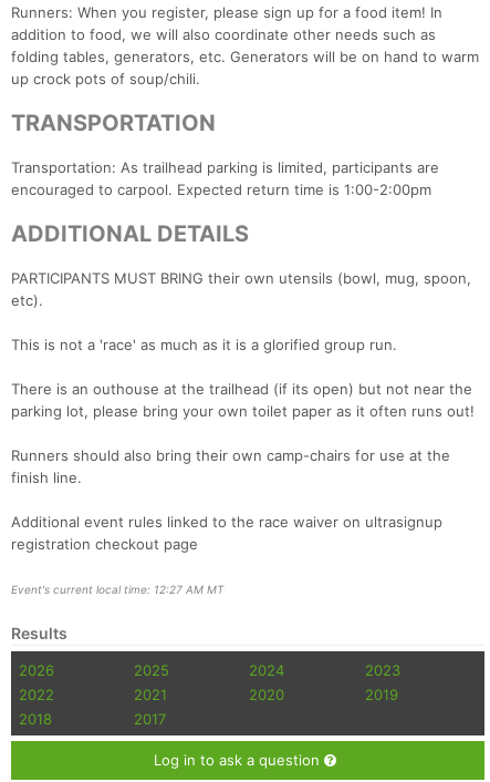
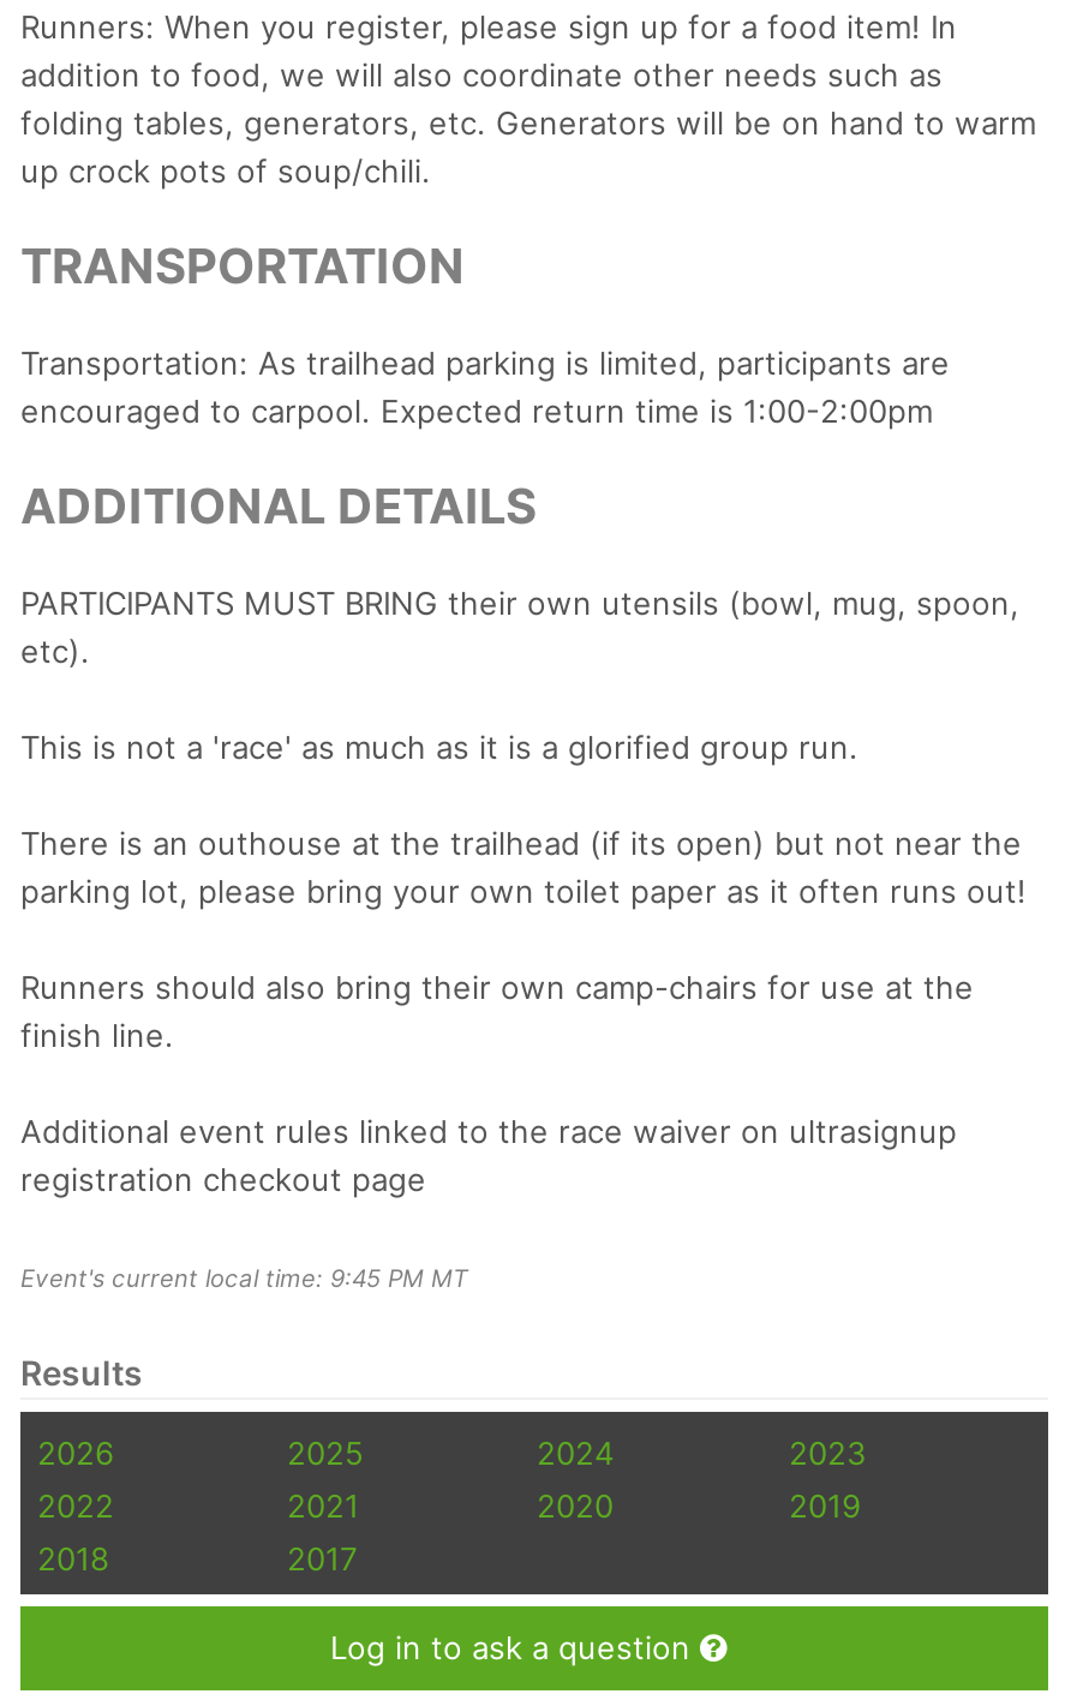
- Event's current local time: 12:27 AM MT
+ Event's current local time: 9:45 PM MT
